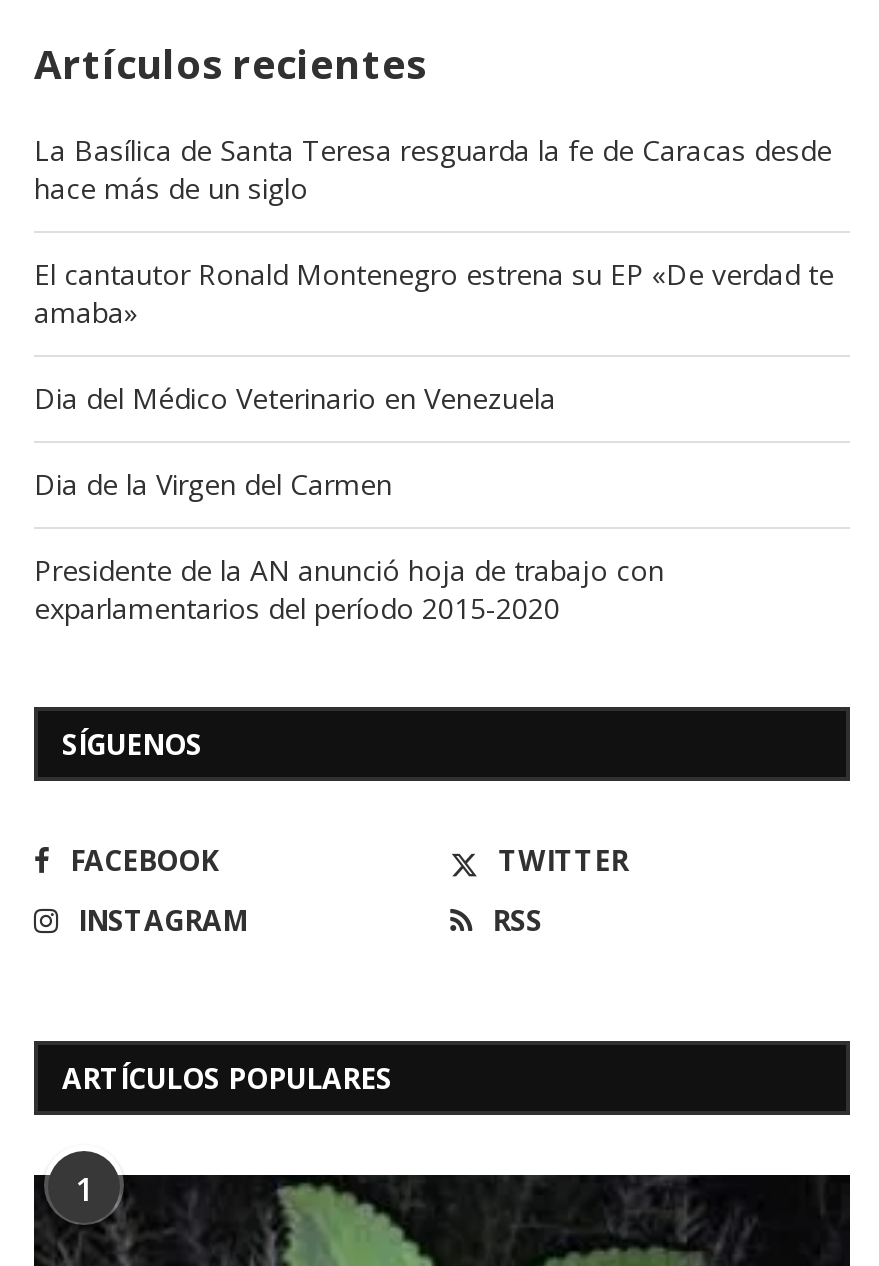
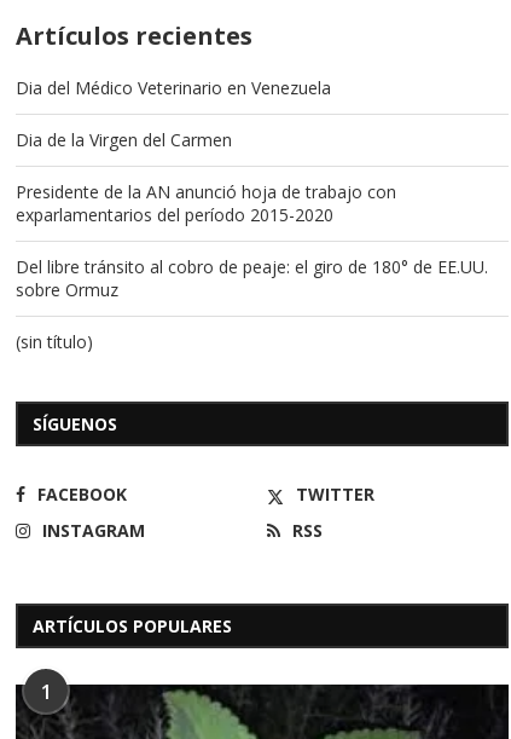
- La Basílica de Santa Teresa resguarda la fe de Caracas desde
- hace más de un siglo
- El cantautor Ronald Montenegro estrena su EP «De verdad te
- amaba»

moved up: Dia del Médico Veterinario en Venezuela | Dia de la Virgen del Carmen | Presidente de la AN anunció hoja de trabajo con | exparlamentarios del período 2015-2020

+ Del libre tránsito al cobro de peaje: el giro de 180° de EE.UU.
+ sobre Ormuz
+ (sin título)
